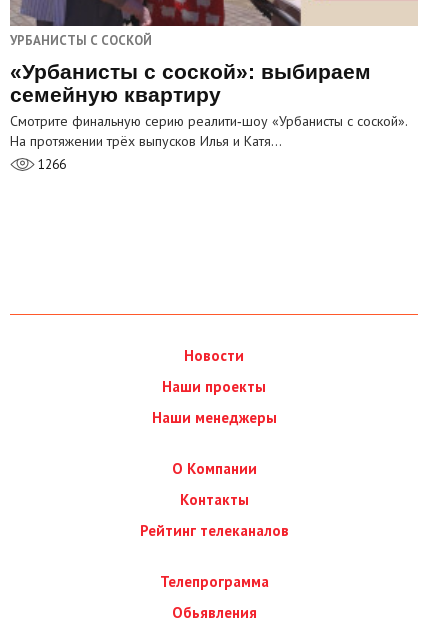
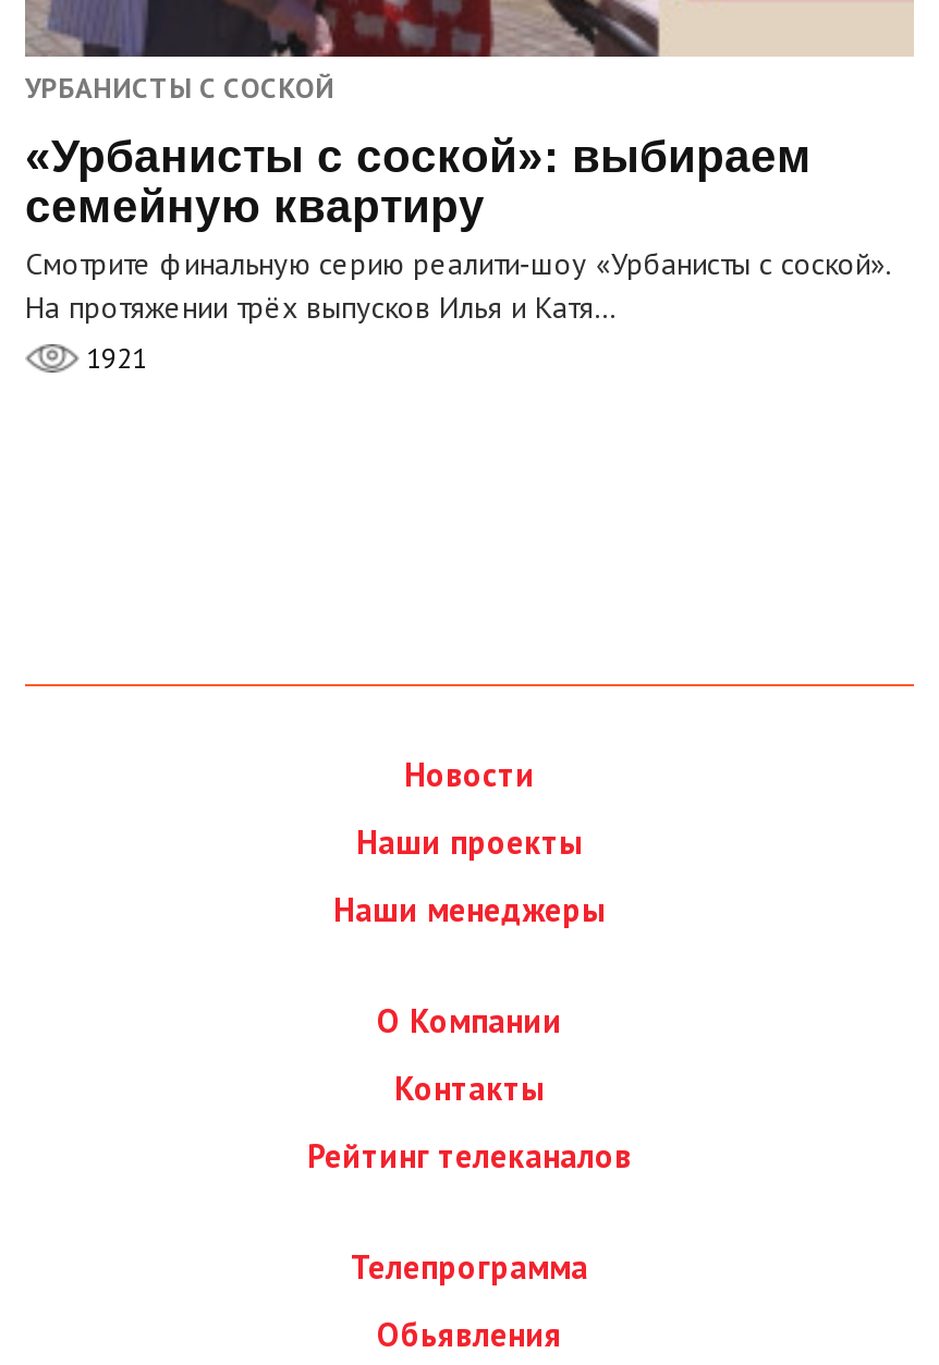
- 1266
+ 1921
